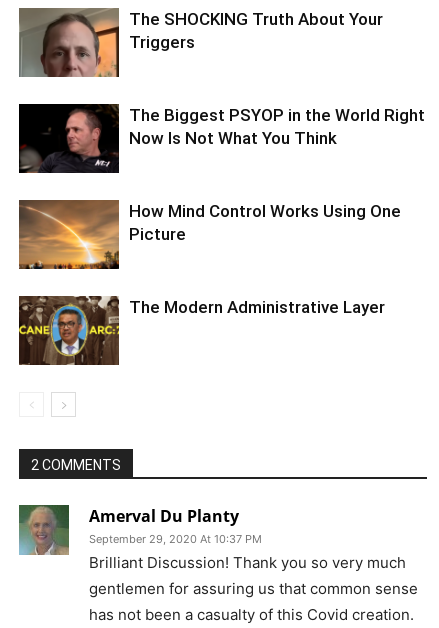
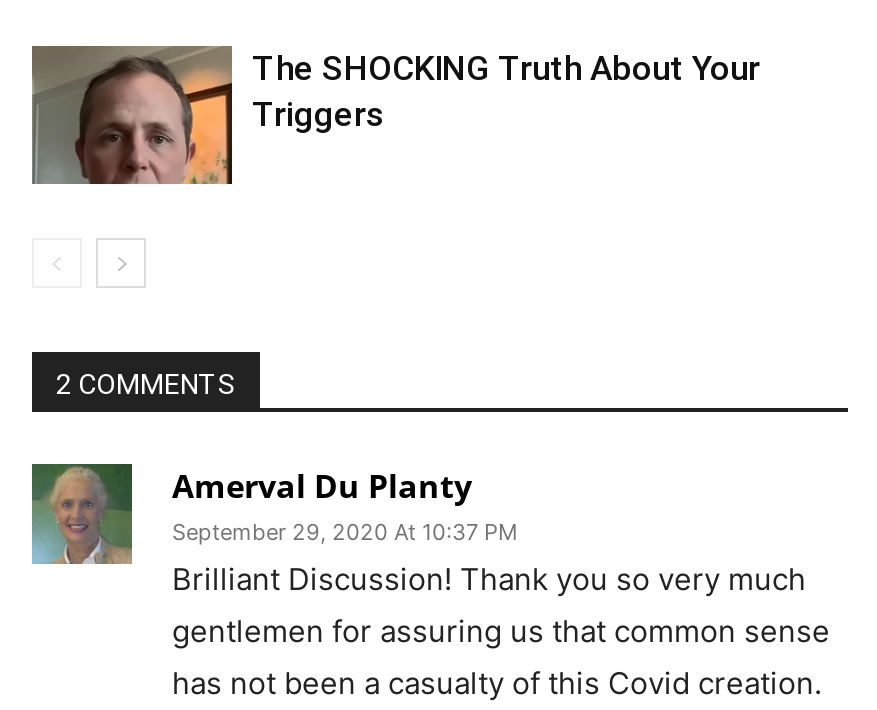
- [image]
- The Biggest PSYOP in the World Right
- Now Is Not What You Think

- [image]
- How Mind Control Works Using One
- Picture

- [image]
- The Modern Administrative Layer
